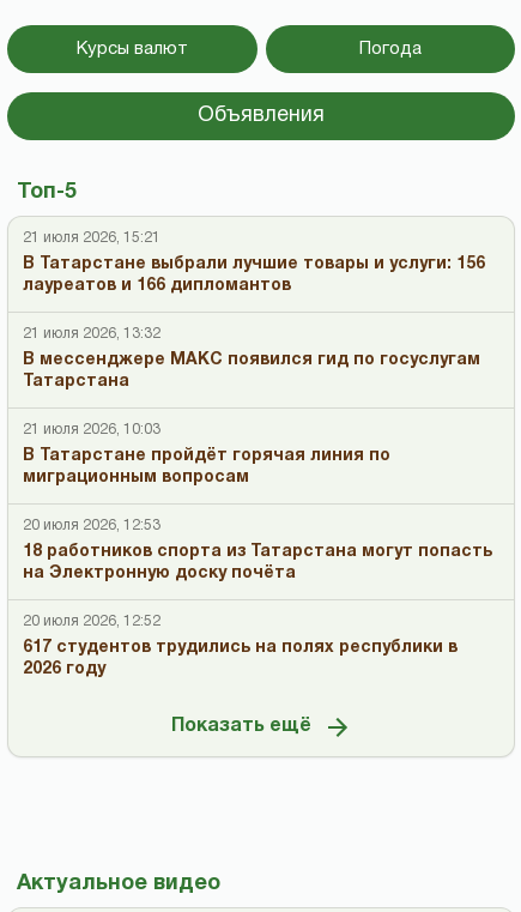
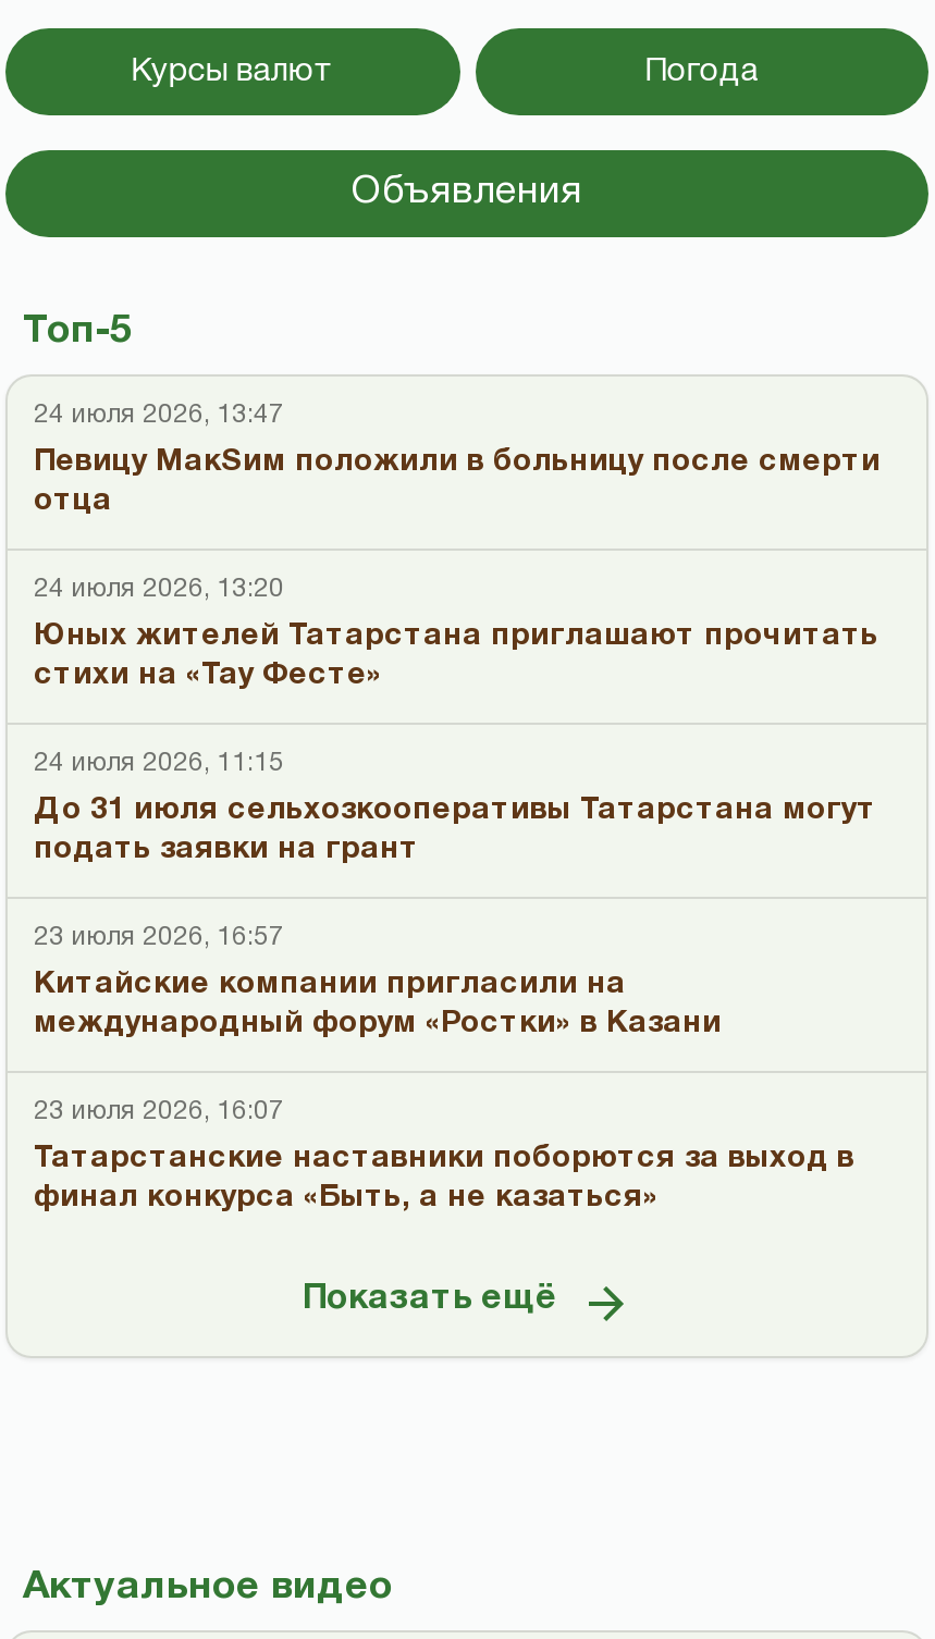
- 21 июля 2026, 15:21
+ 24 июля 2026, 13:47

- В Татарстане выбрали лучшие товары и услуги: 156
- лауреатов и 166 дипломантов
+ Певицу МакSим положили в больницу после смерти
+ отца

- 21 июля 2026, 13:32
+ 24 июля 2026, 13:20

- В мессенджере МАКС появился гид по госуслугам
- Татарстана
+ Юных жителей Татарстана приглашают прочитать
+ стихи на «Тау Фесте»

- 21 июля 2026, 10:03
+ 24 июля 2026, 11:15

- В Татарстане пройдёт горячая линия по
- миграционным вопросам
+ До 31 июля сельхозкооперативы Татарстана могут
+ подать заявки на грант

- 20 июля 2026, 12:53
+ 23 июля 2026, 16:57

- 18 работников спорта из Татарстана могут попасть
- на Электронную доску почёта
+ Китайские компании пригласили на
+ международный форум «Ростки» в Казани

- 20 июля 2026, 12:52
+ 23 июля 2026, 16:07

- 617 студентов трудились на полях республики в
- 2026 году
+ Татарстанские наставники поборются за выход в
+ финал конкурса «Быть, а не казаться»
